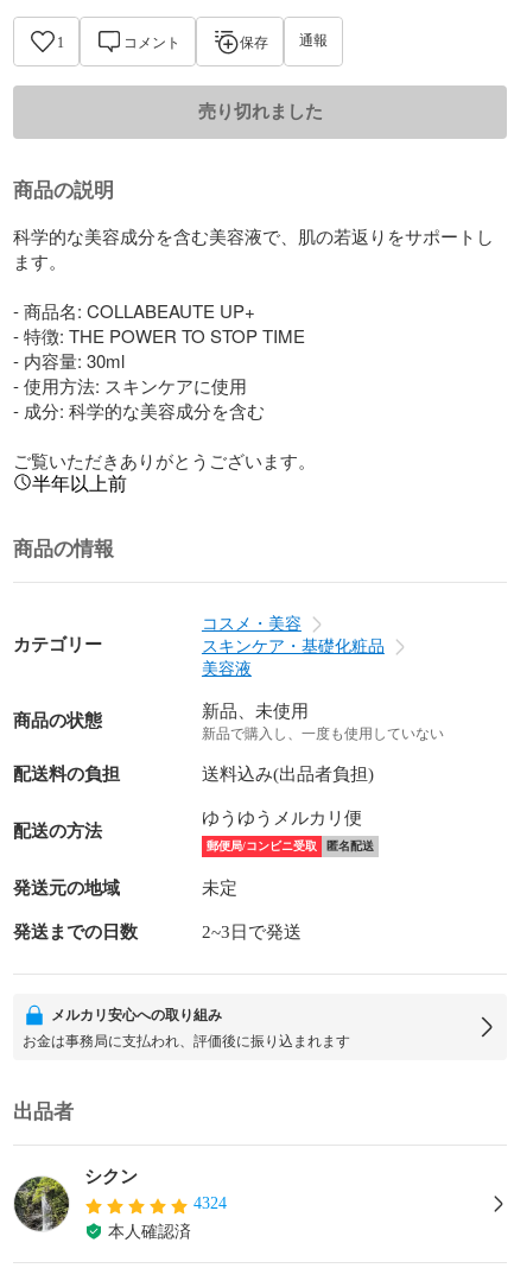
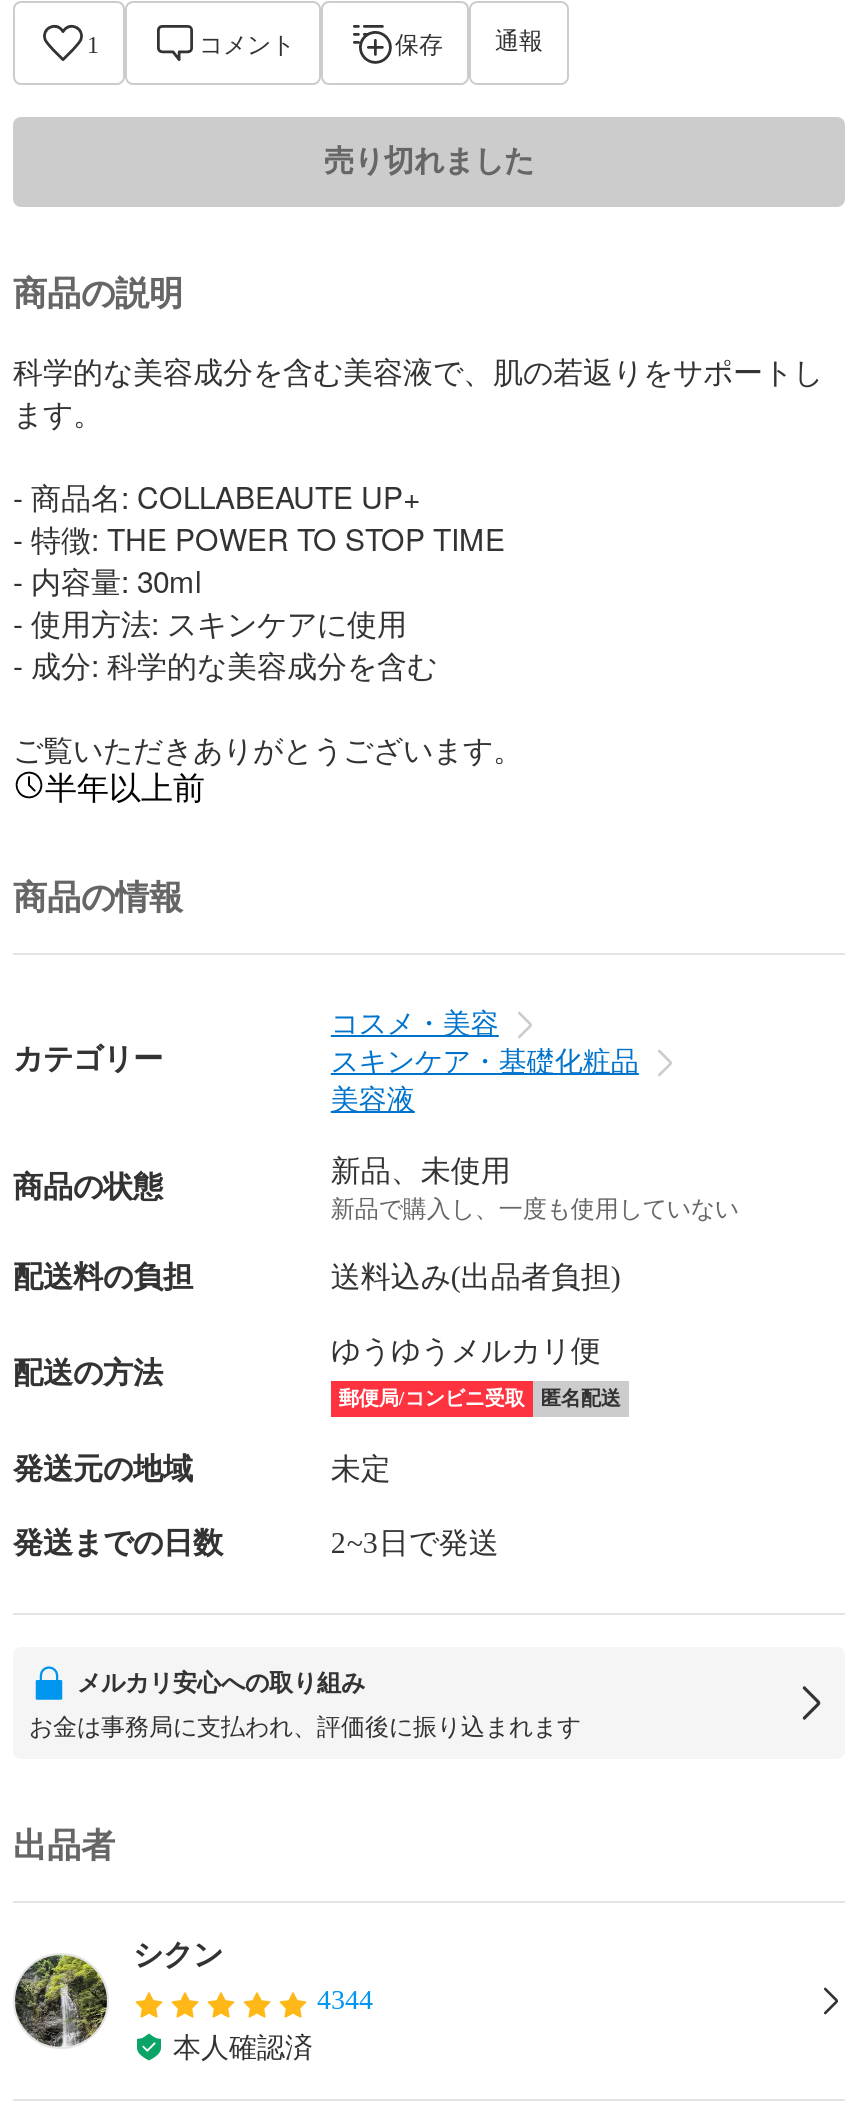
- 4324
+ 4344
